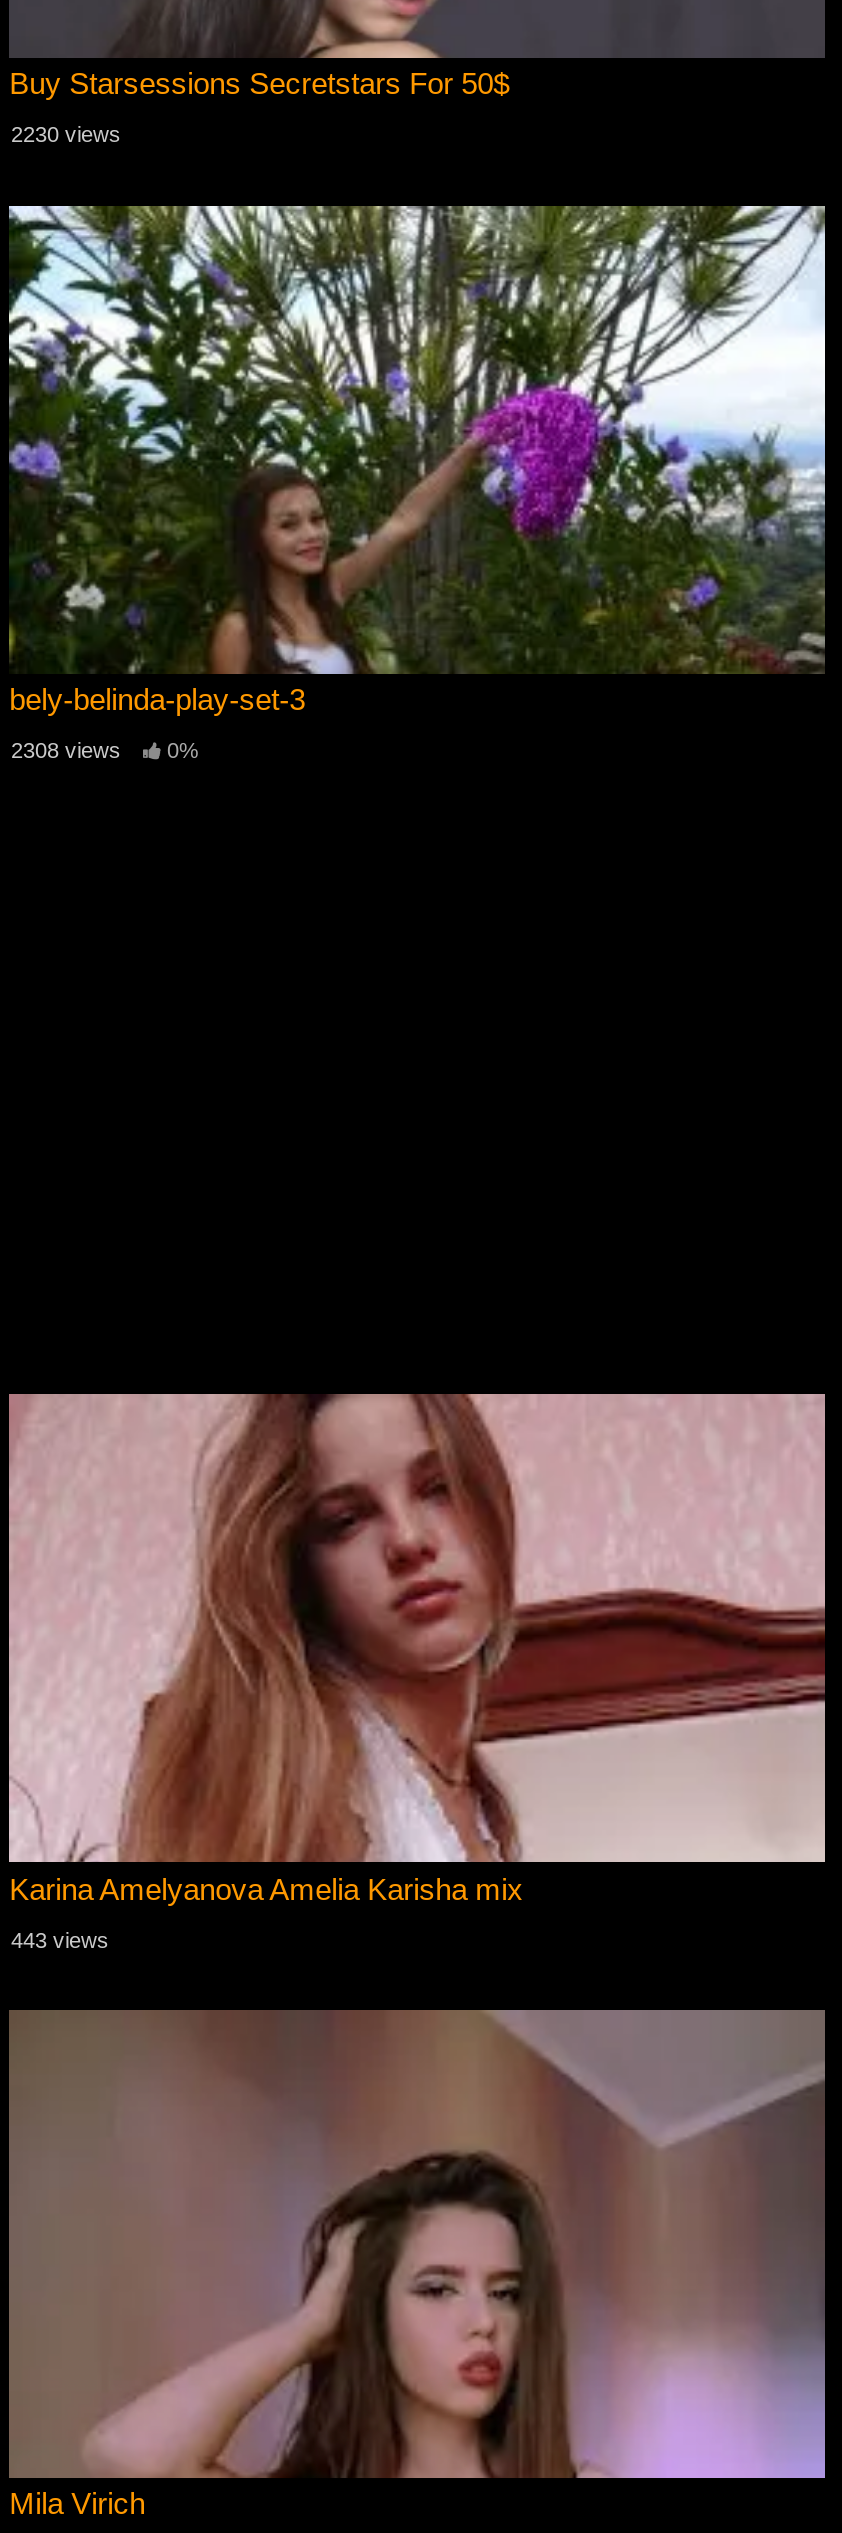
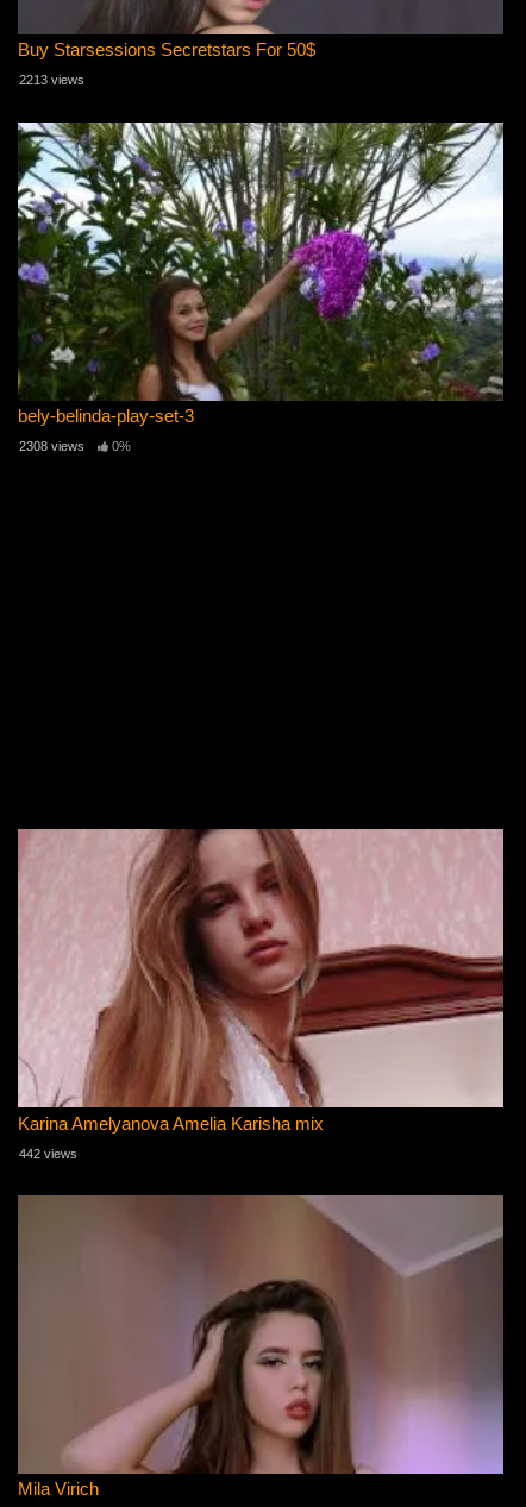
- 2230 views
+ 2213 views

- 443 views
+ 442 views
